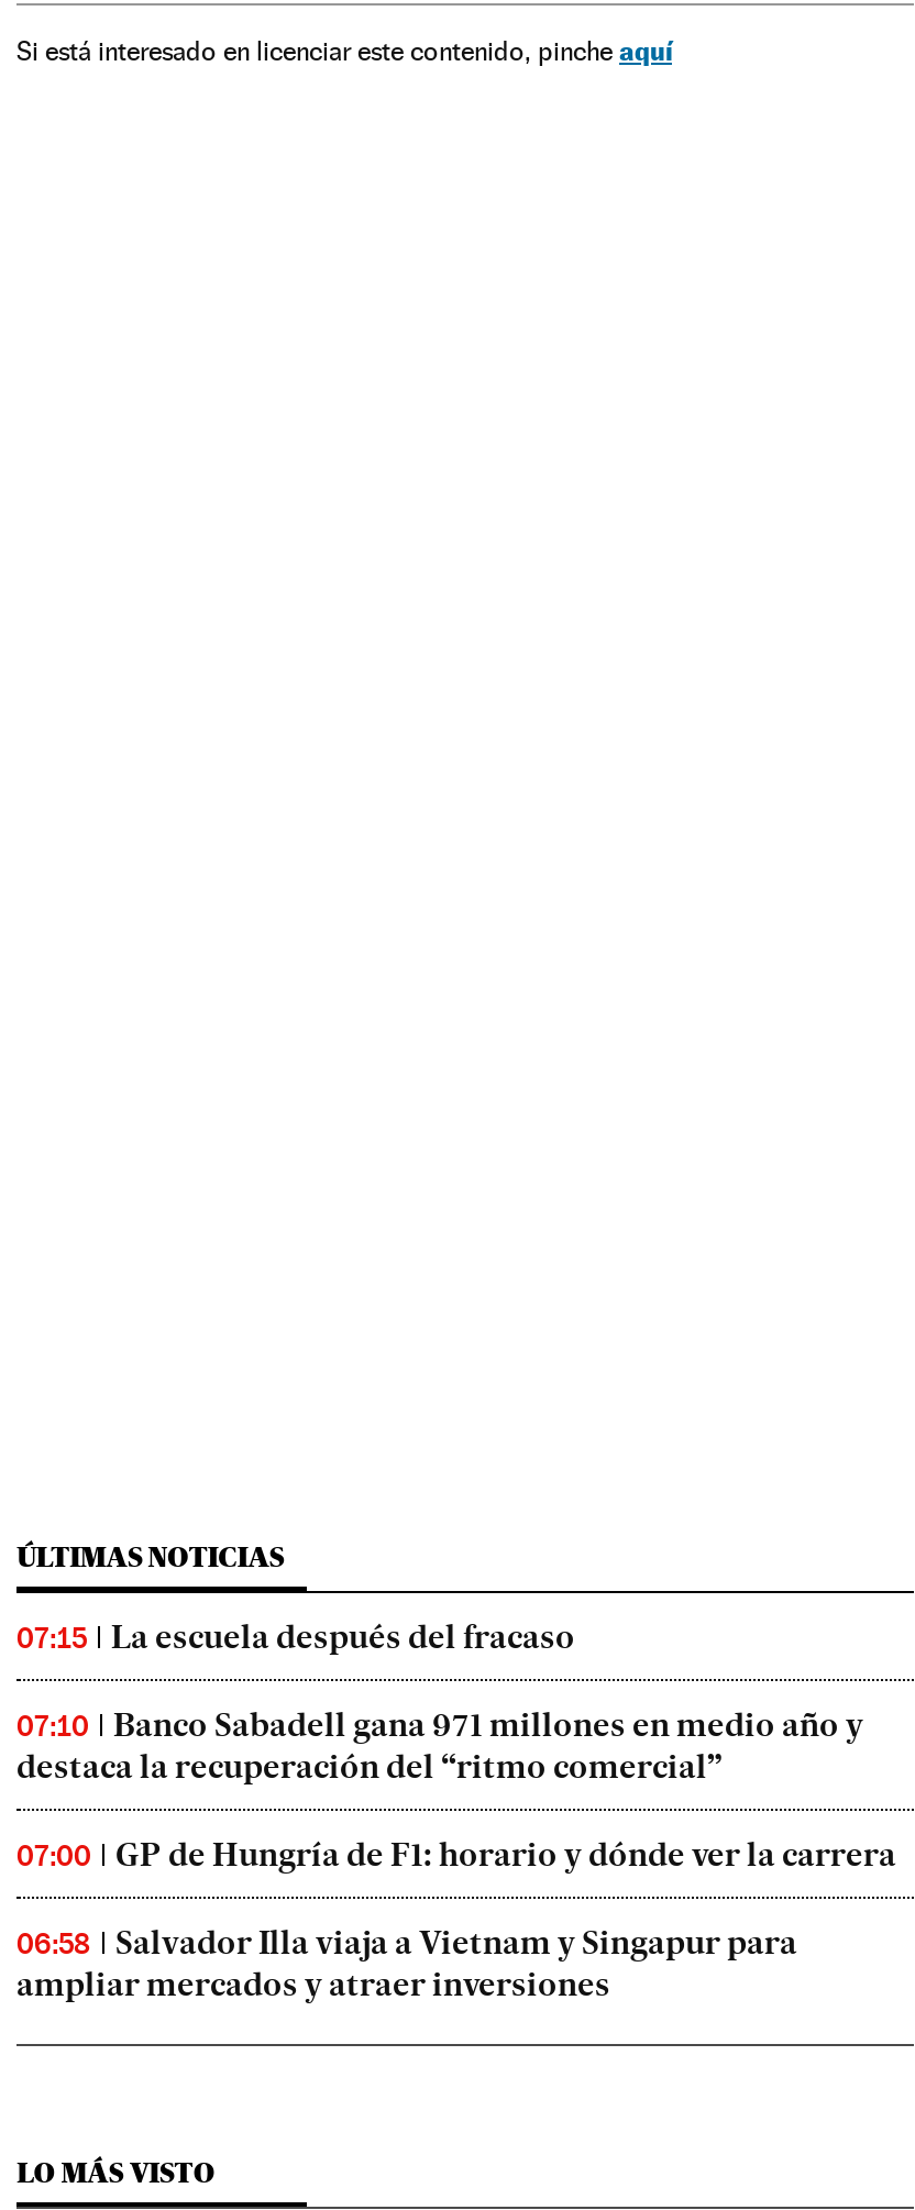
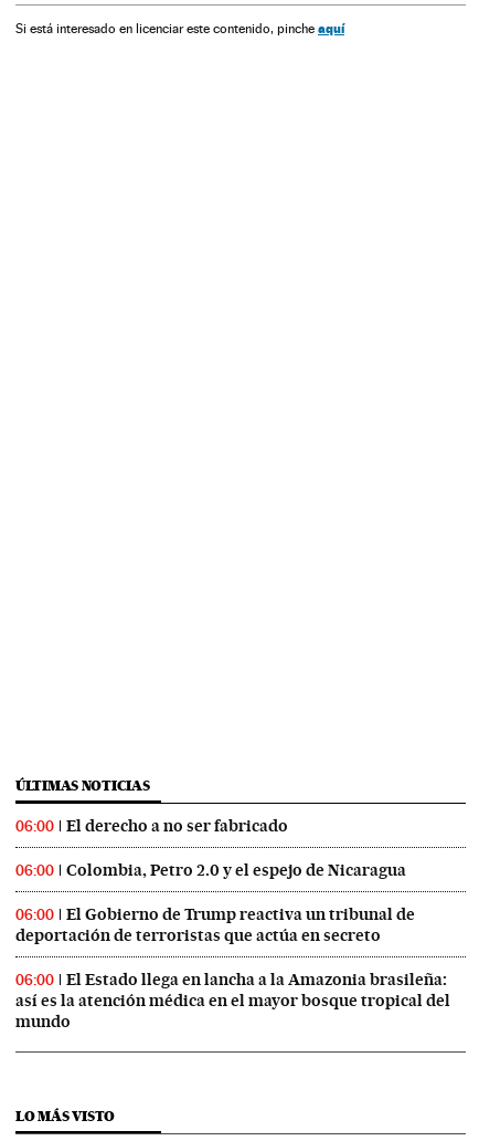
- 07:15
- La escuela después del fracaso
+ 06:00
+ El derecho a no ser fabricado

- 07:10
- Banco Sabadell gana 971 millones en medio año y
- destaca la recuperación del “ritmo comercial”
+ 06:00
+ Colombia, Petro 2.0 y el espejo de Nicaragua

- 07:00
- GP de Hungría de F1: horario y dónde ver la carrera
+ 06:00
+ El Gobierno de Trump reactiva un tribunal de
+ deportación de terroristas que actúa en secreto

- 06:58
- Salvador Illa viaja a Vietnam y Singapur para
- ampliar mercados y atraer inversiones
+ 06:00
+ El Estado llega en lancha a la Amazonia brasileña:
+ así es la atención médica en el mayor bosque tropical del
+ mundo
